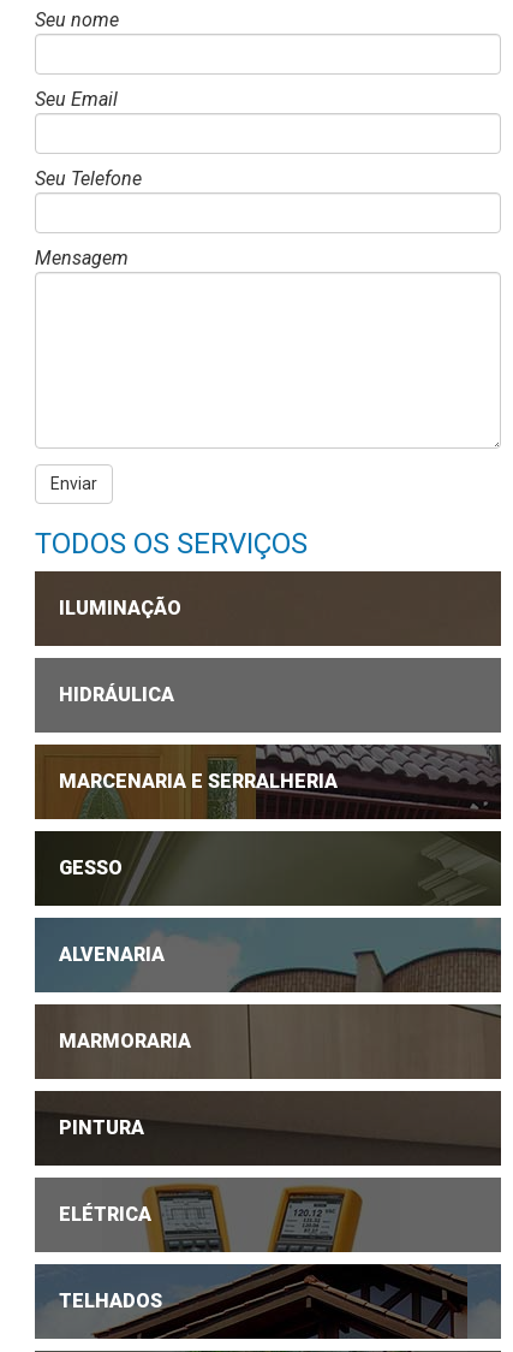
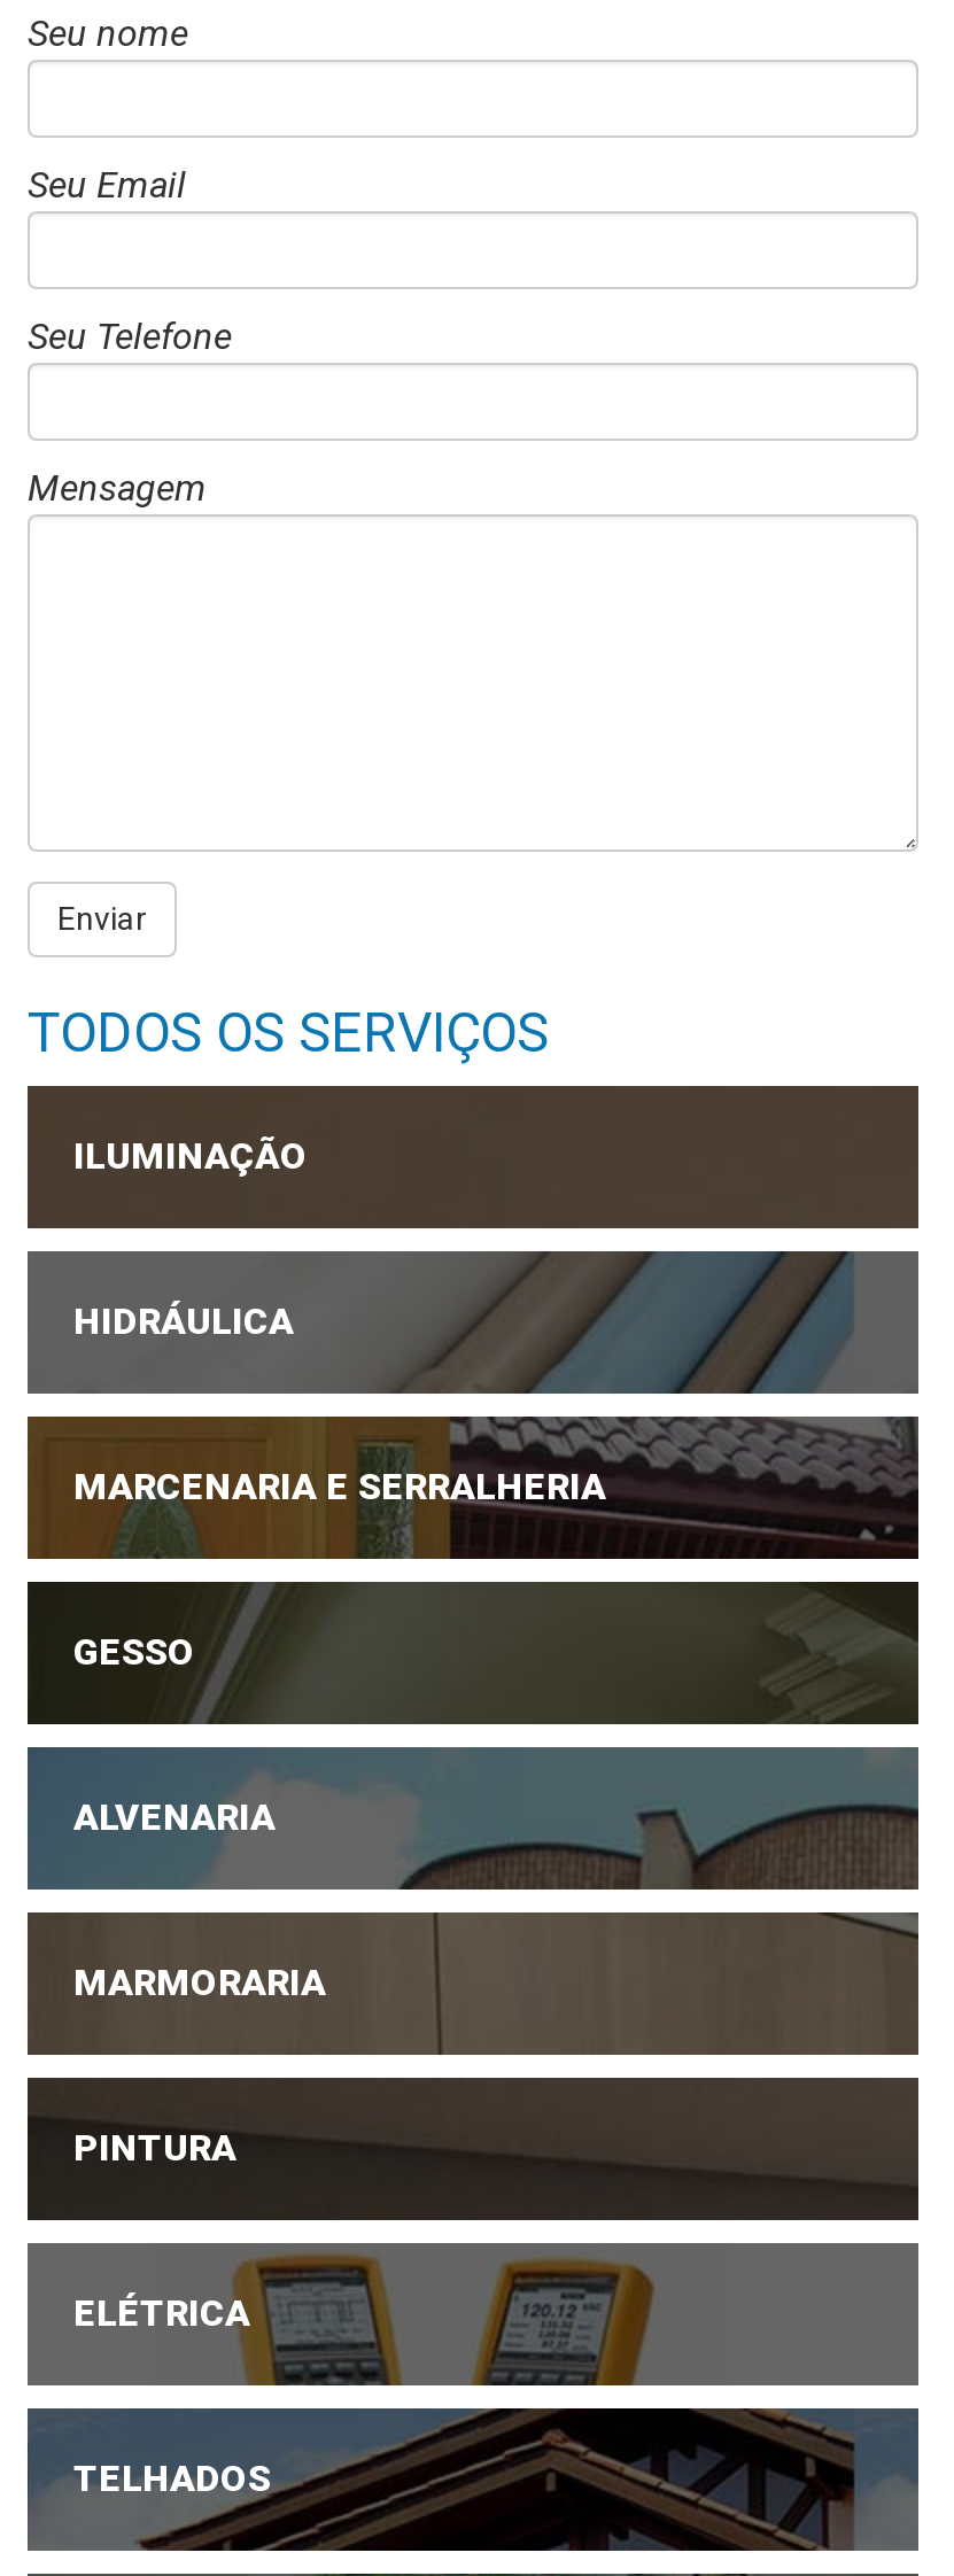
+ [image]
